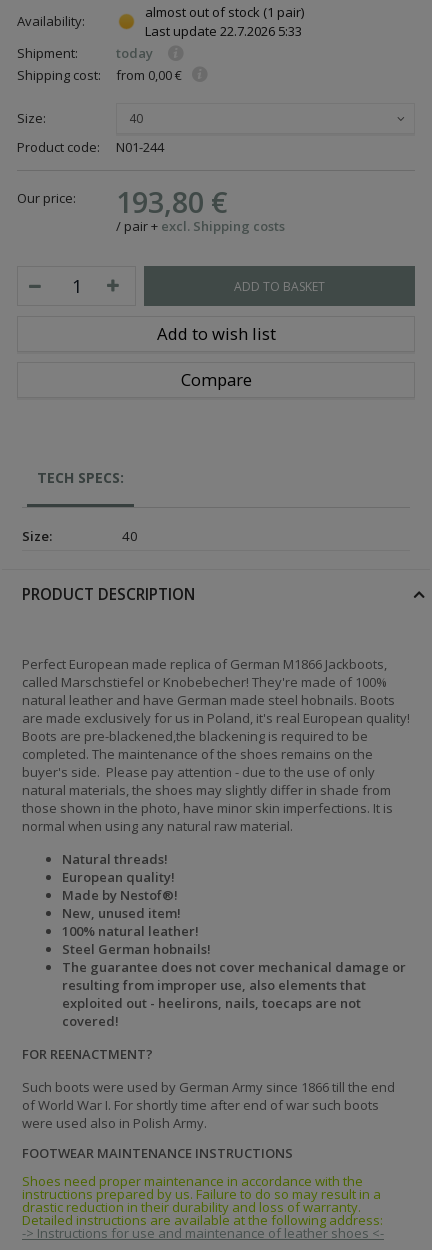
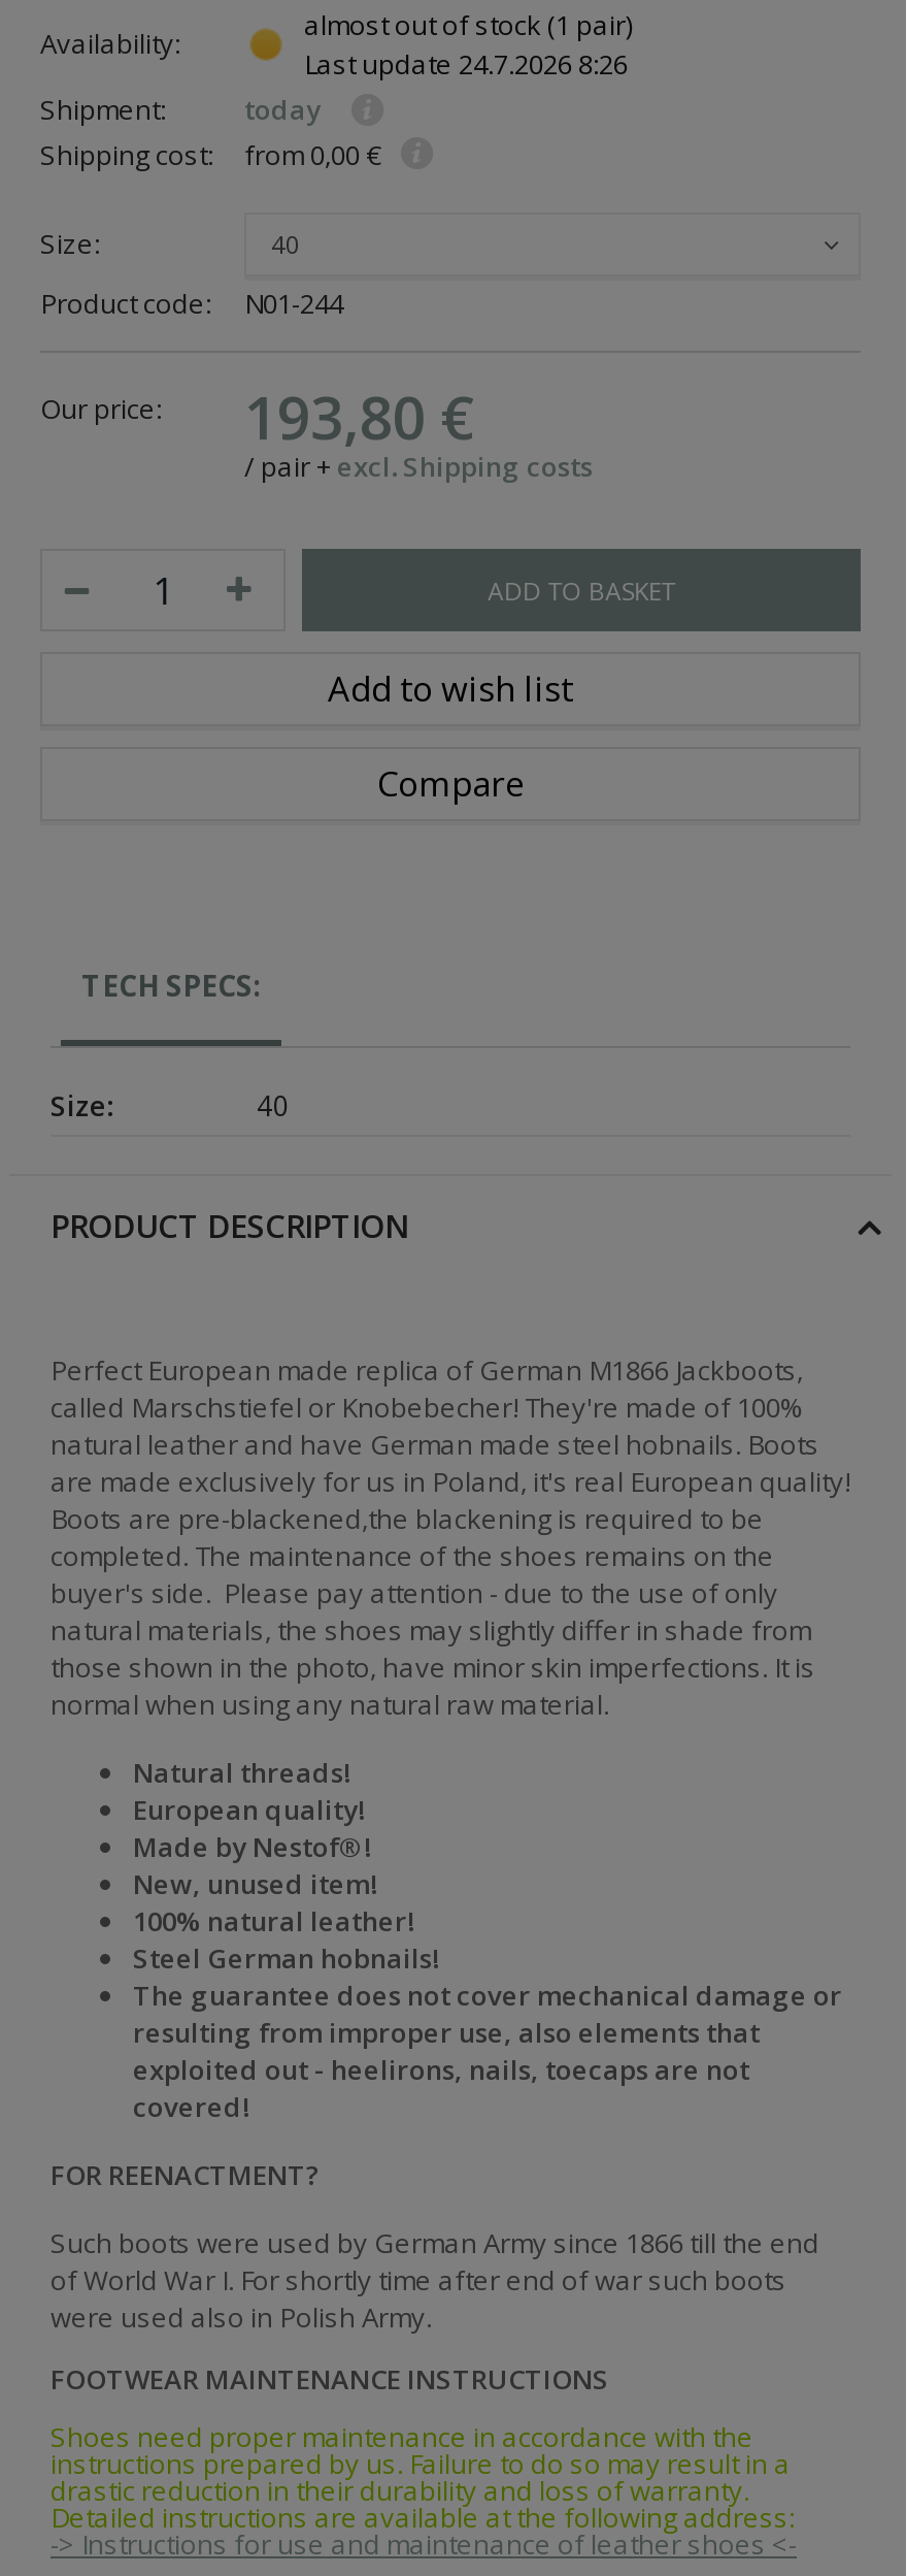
- Last update 22.7.2026 5:33
+ Last update 24.7.2026 8:26
